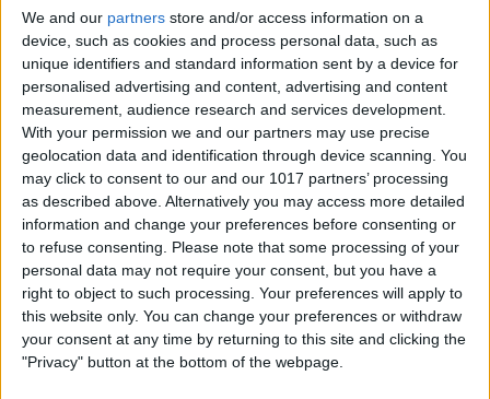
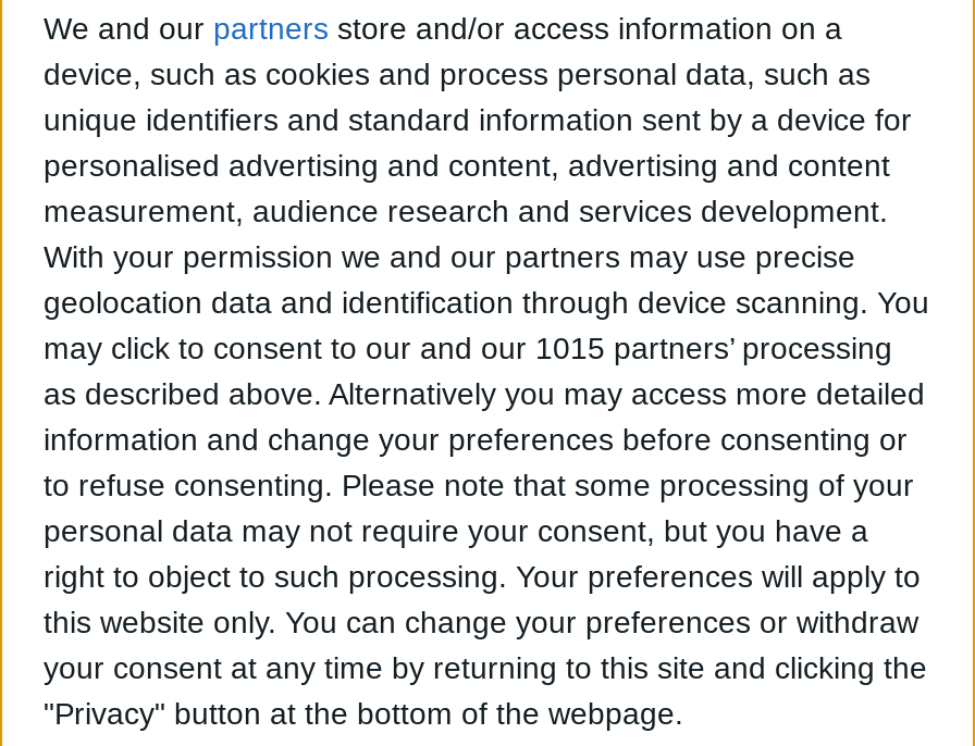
- may click to consent to our and our 1017 partners’ processing
+ may click to consent to our and our 1015 partners’ processing
